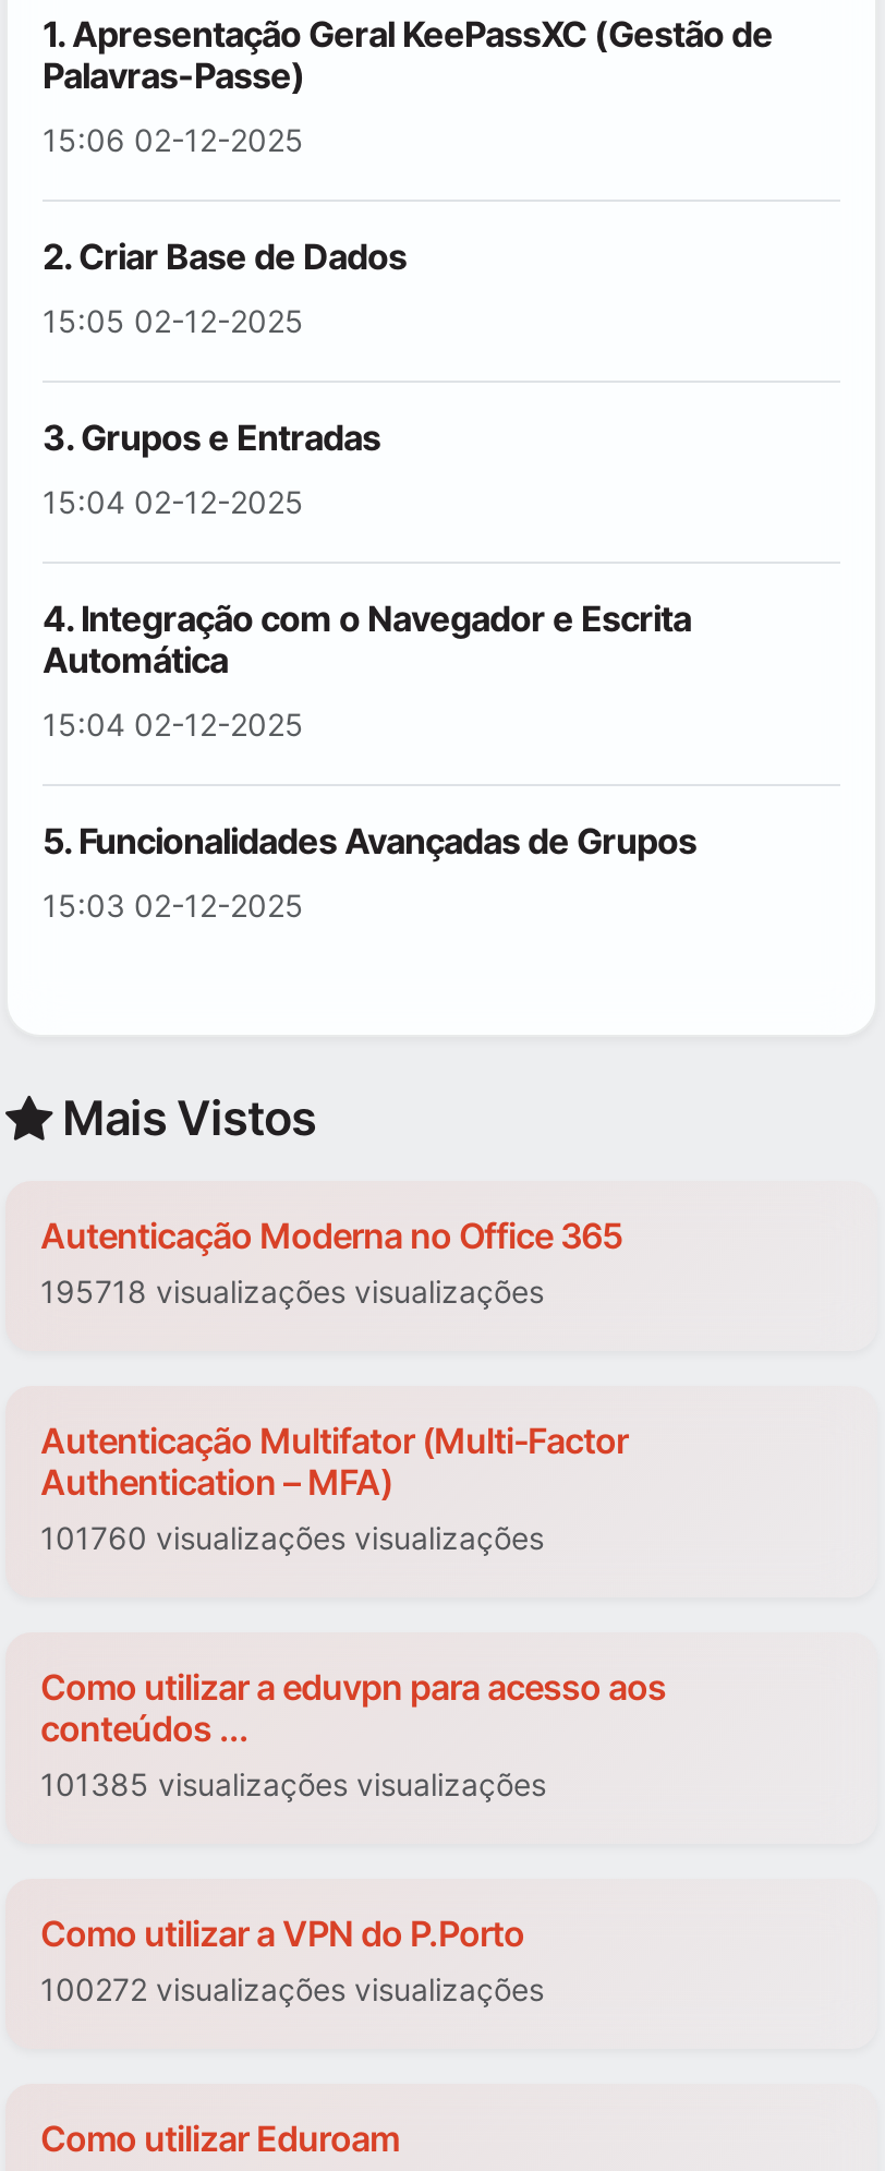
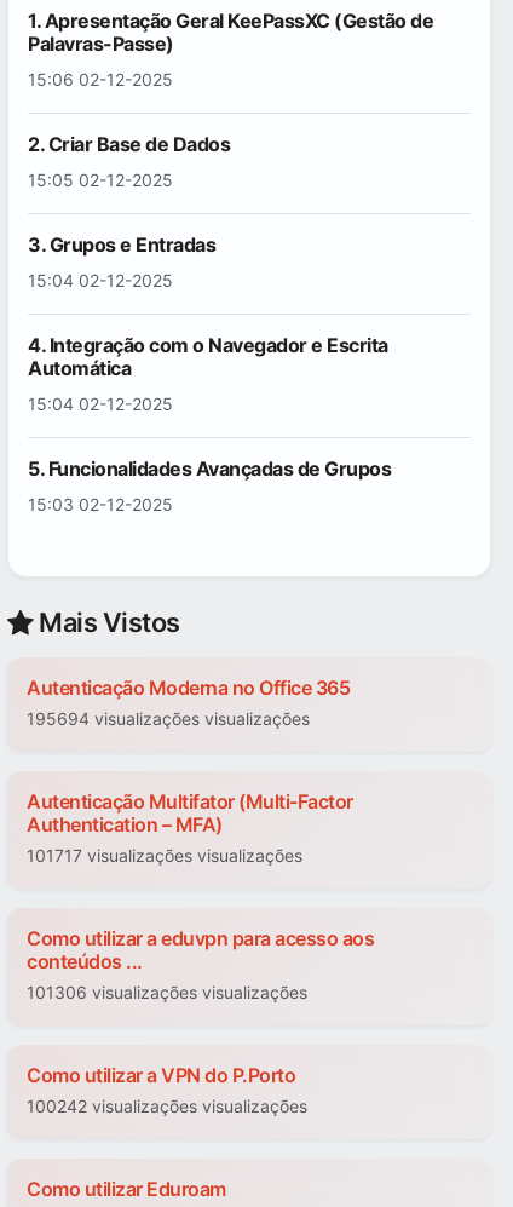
- 195718 visualizações visualizações
+ 195694 visualizações visualizações

- 101760 visualizações visualizações
+ 101717 visualizações visualizações

- 101385 visualizações visualizações
+ 101306 visualizações visualizações

- 100272 visualizações visualizações
+ 100242 visualizações visualizações
